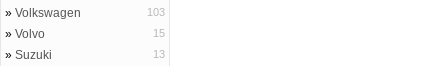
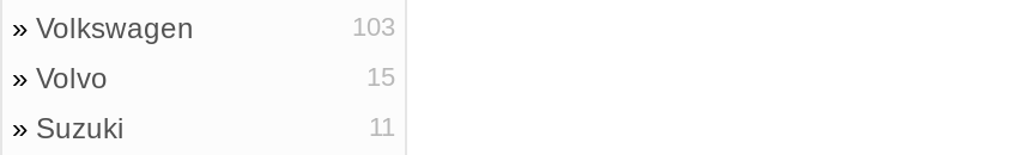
- 13
+ 11
